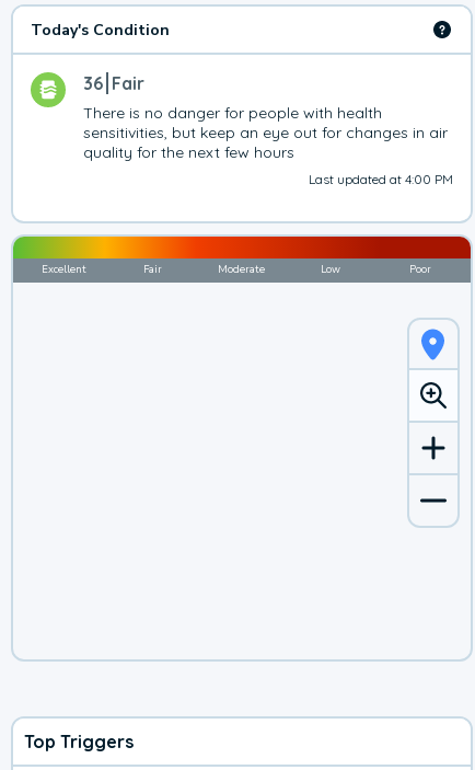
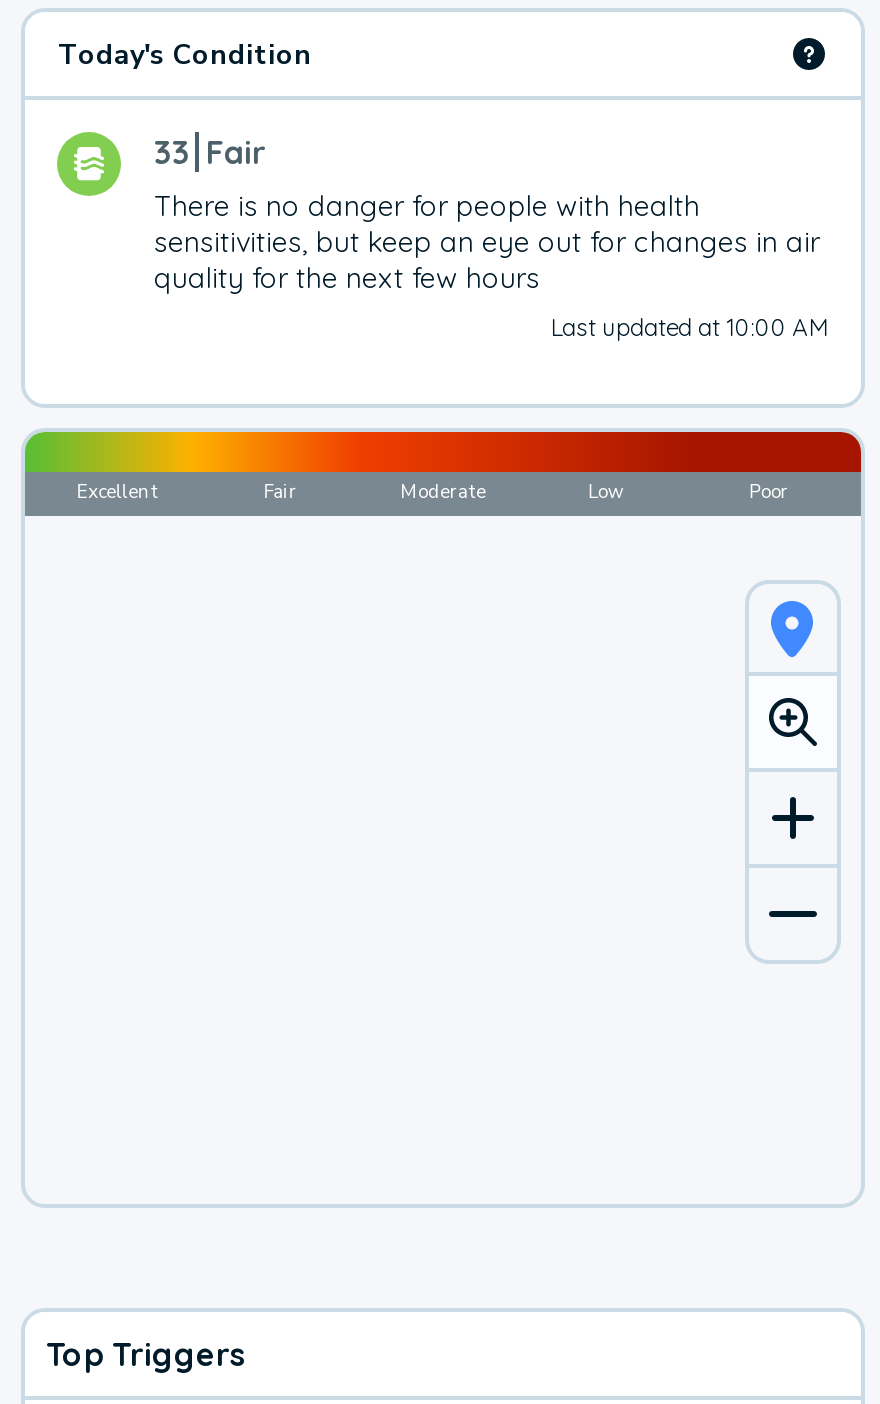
- 36 Fair
+ 33 Fair

- Last updated at 4:00 PM
+ Last updated at 10:00 AM
